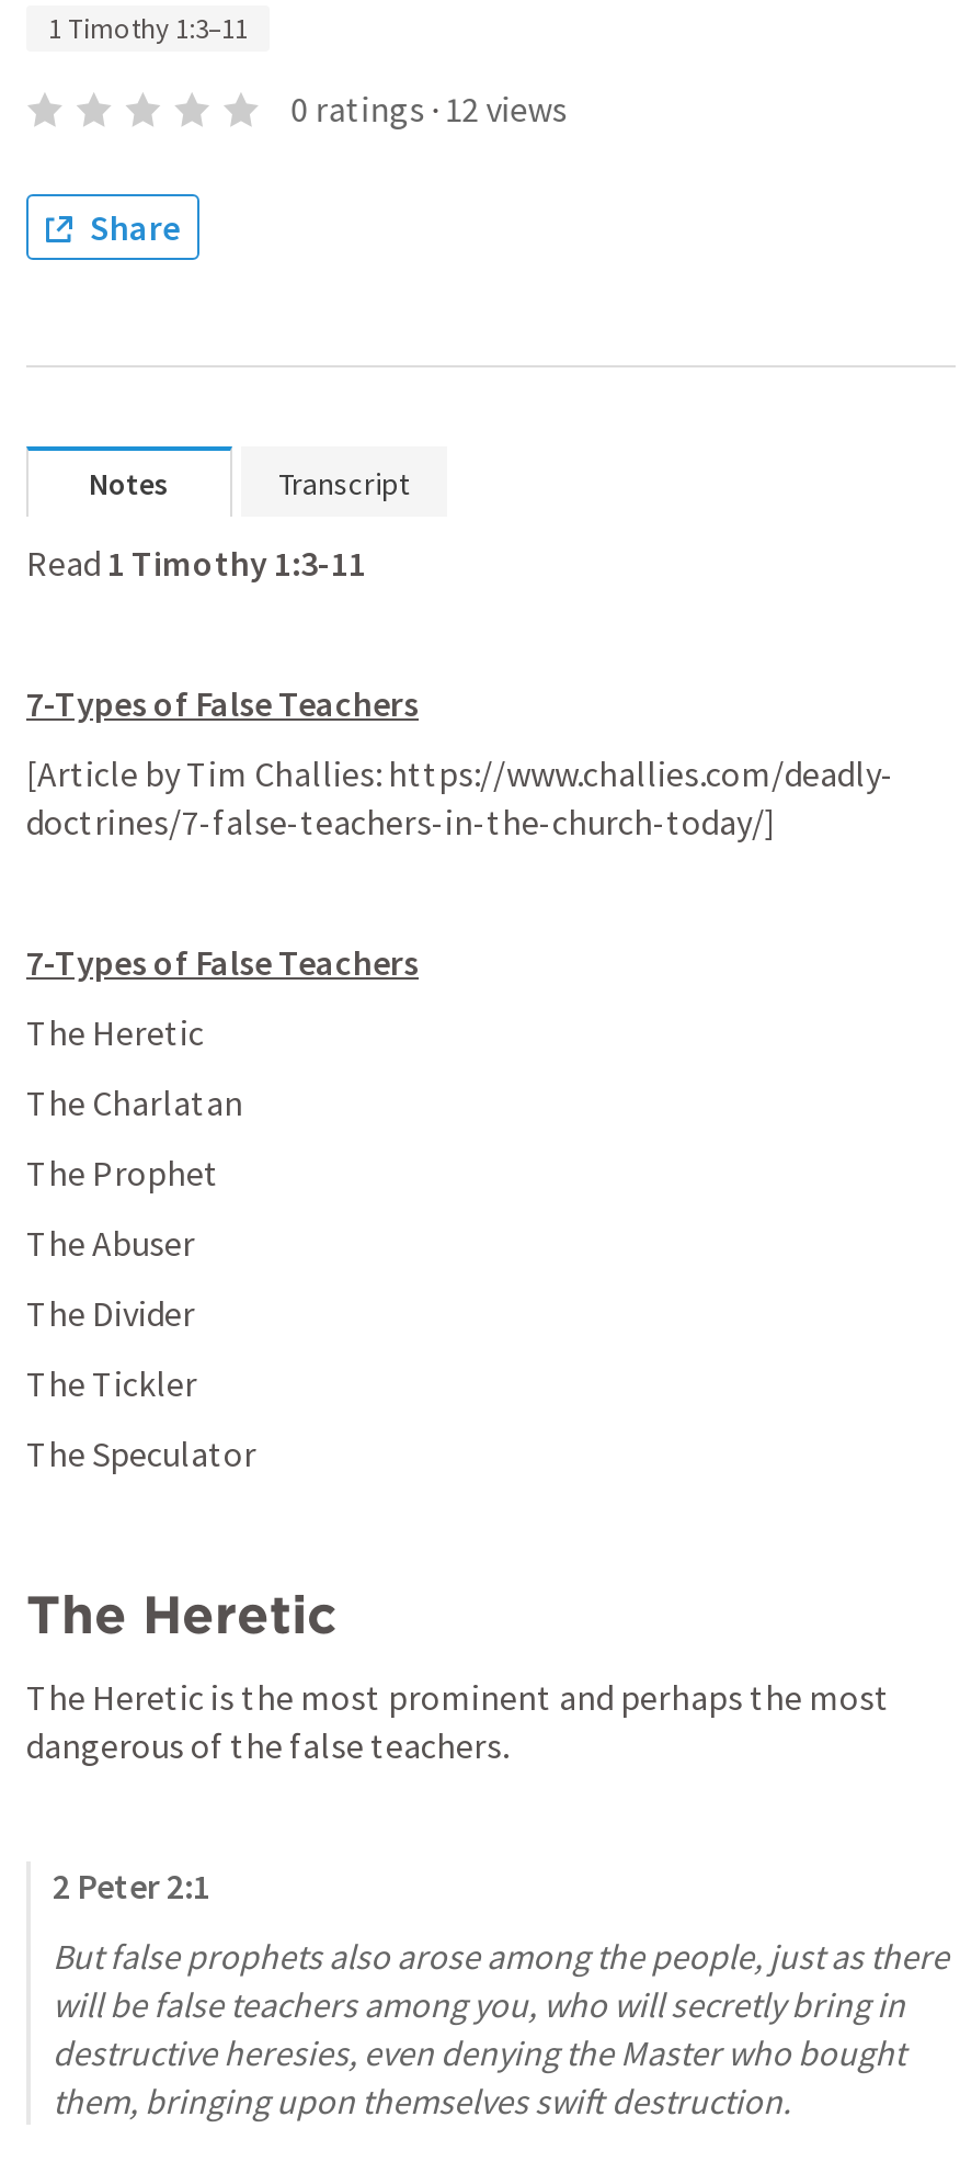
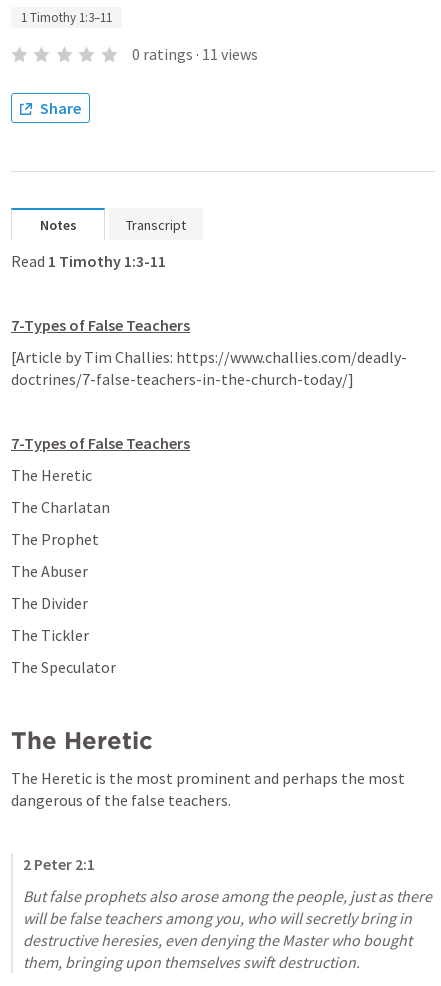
- 0 ratings · 12 views
+ 0 ratings · 11 views
